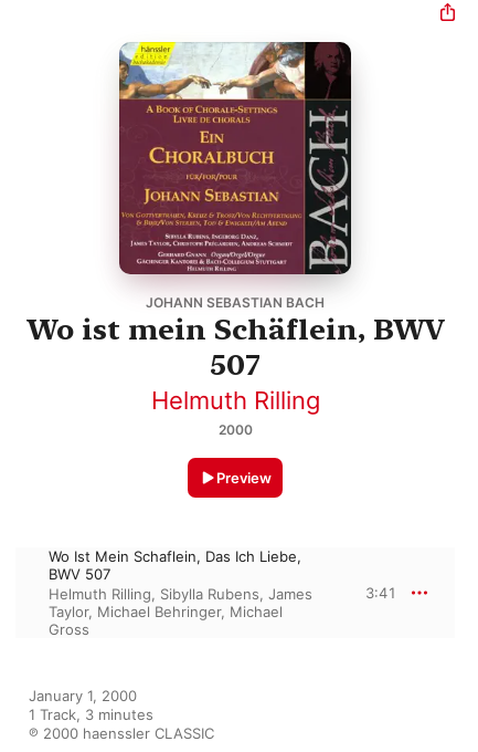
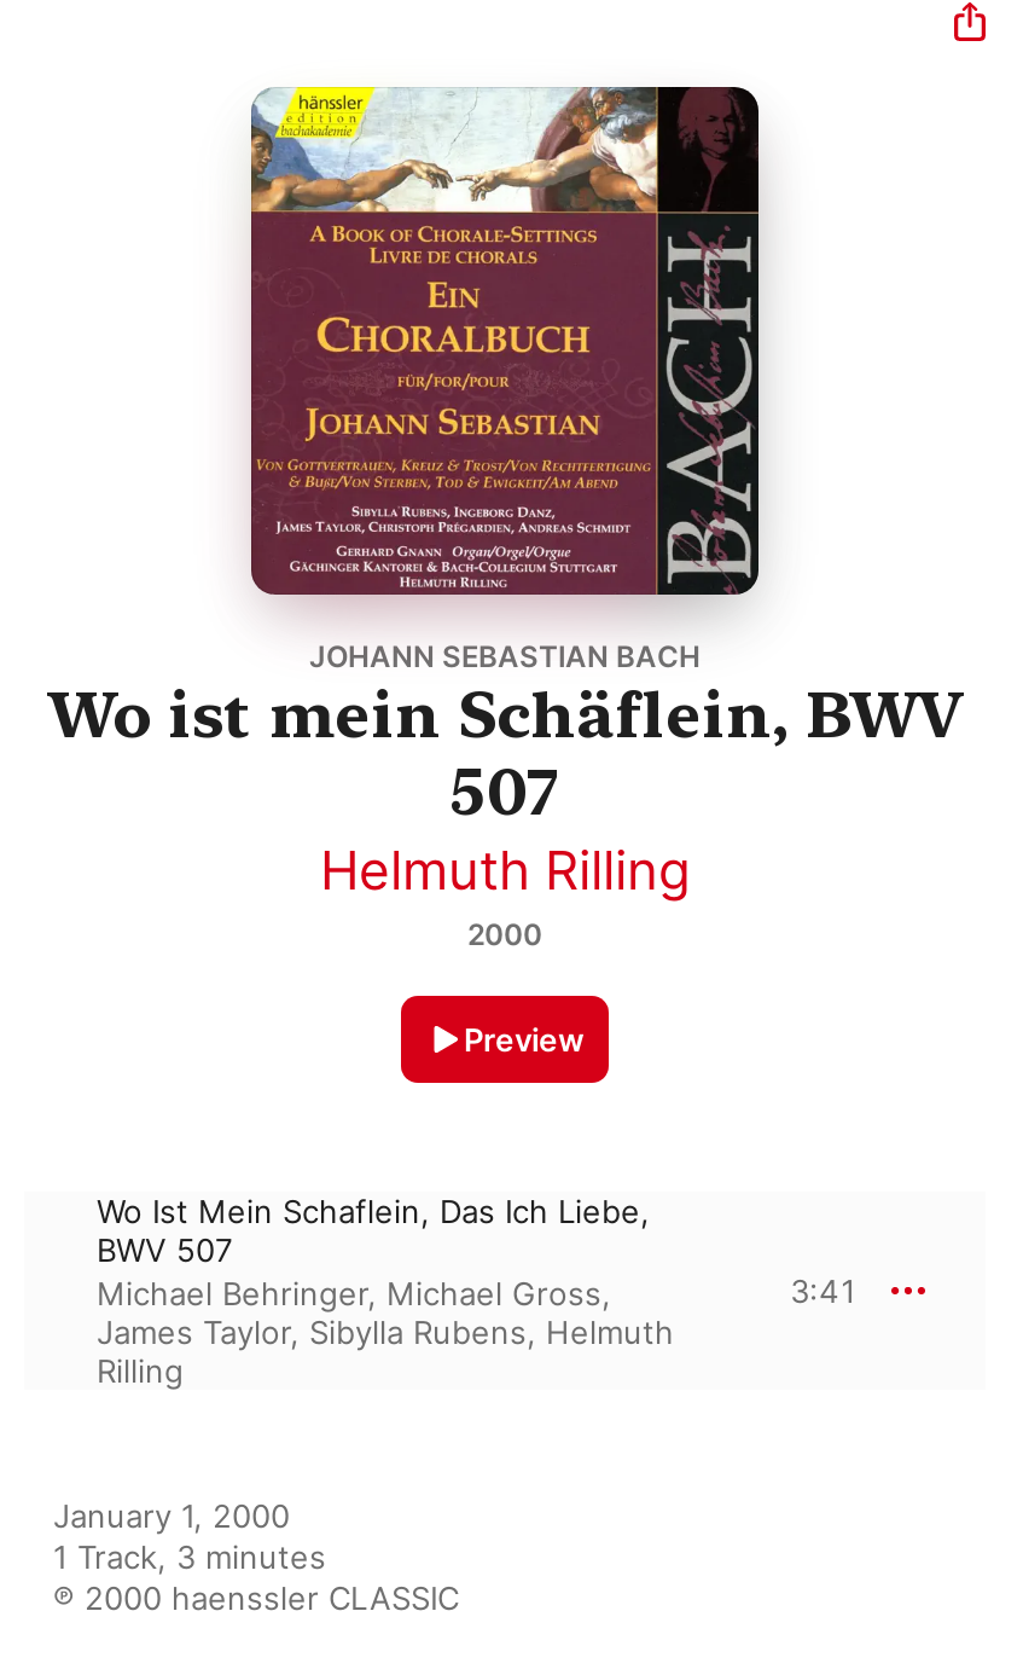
- Helmuth Rilling, Sibylla Rubens, James
- Taylor, Michael Behringer, Michael
- Gross
+ Michael Behringer, Michael Gross,
+ James Taylor, Sibylla Rubens, Helmuth
+ Rilling
